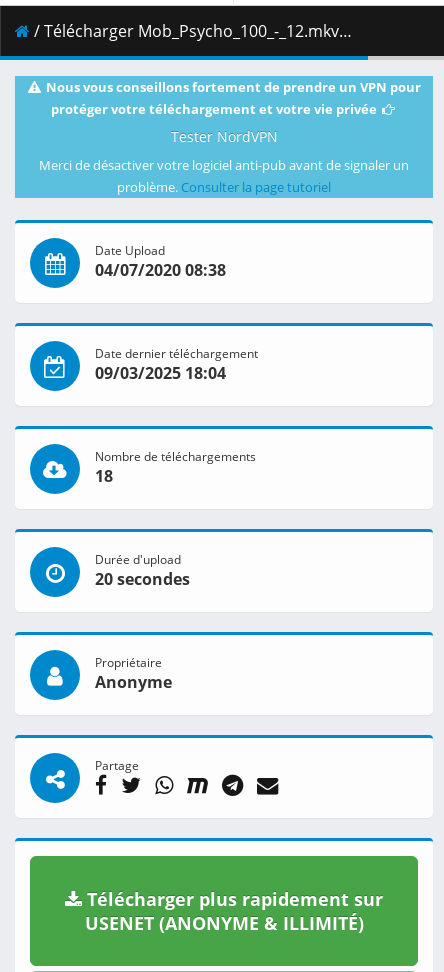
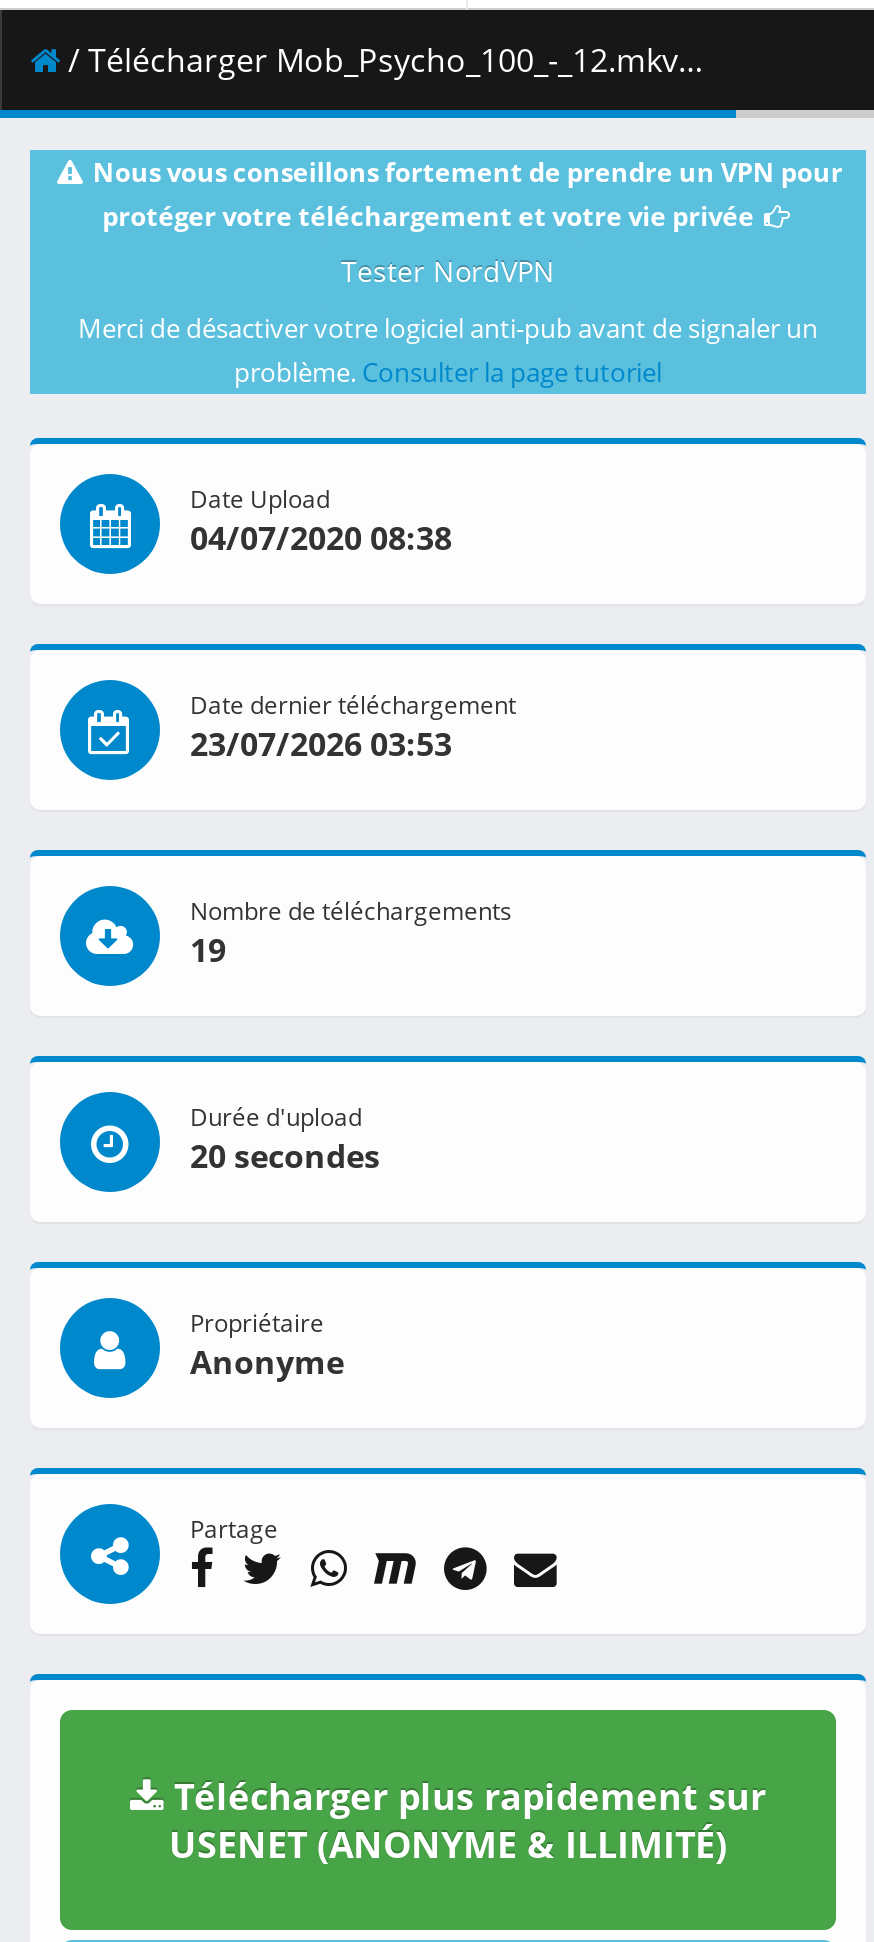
- 09/03/2025 18:04
+ 23/07/2026 03:53

- 18
+ 19
